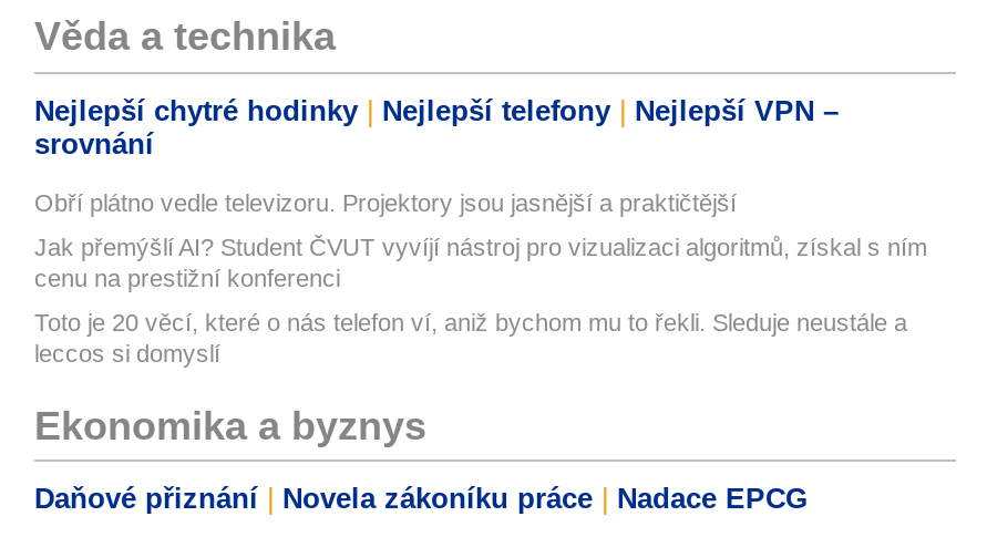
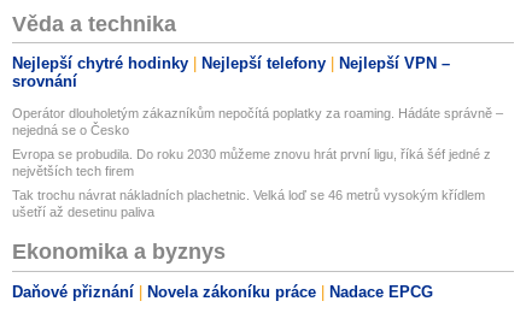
- Obří plátno vedle televizoru. Projektory jsou jasnější a praktičtější
+ Operátor dlouholetým zákazníkům nepočítá poplatky za roaming. Hádáte správně –
+ nejedná se o Česko

- Jak přemýšlí AI? Student ČVUT vyvíjí nástroj pro vizualizaci algoritmů, získal s ním
- cenu na prestižní konferenci
+ Evropa se probudila. Do roku 2030 můžeme znovu hrát první ligu, říká šéf jedné z
+ největších tech firem

- Toto je 20 věcí, které o nás telefon ví, aniž bychom mu to řekli. Sleduje neustále a
- leccos si domyslí
+ Tak trochu návrat nákladních plachetnic. Velká loď se 46 metrů vysokým křídlem
+ ušetří až desetinu paliva
